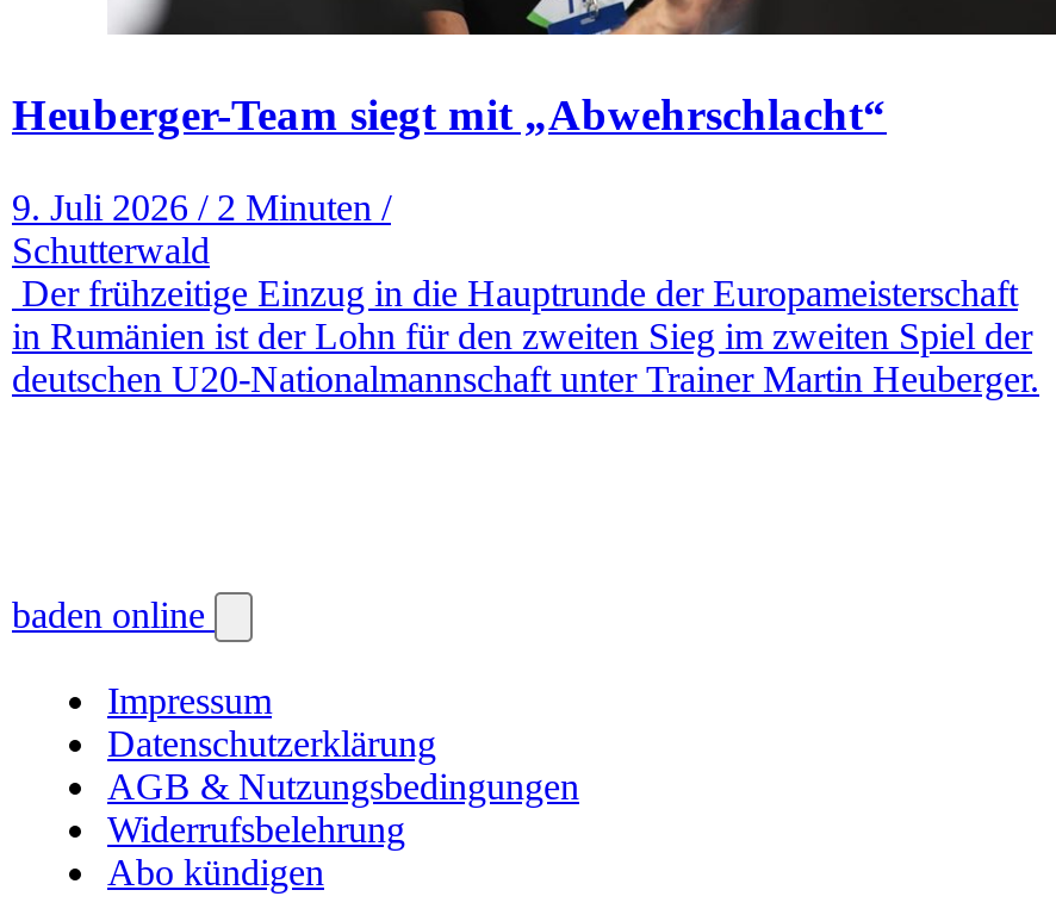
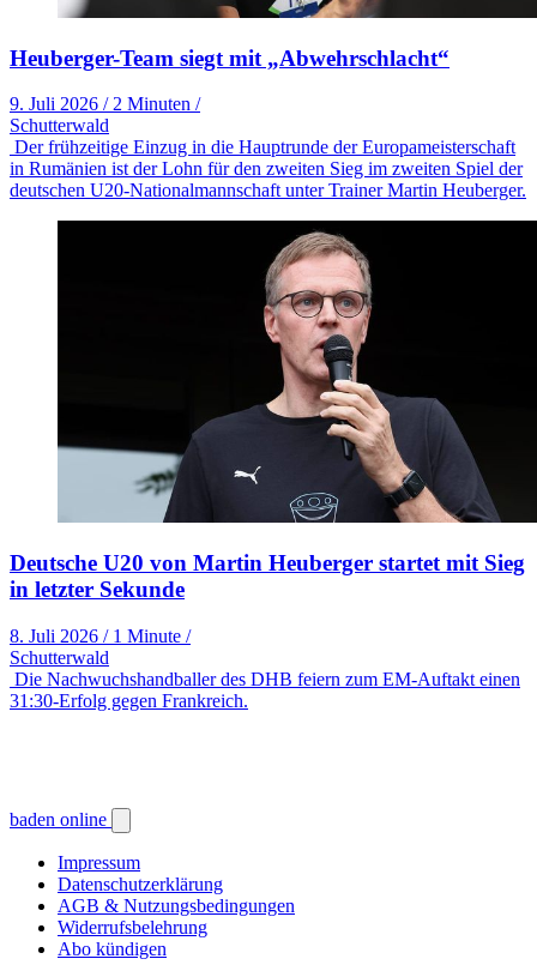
+ [image]
+ Deutsche U20 von Martin Heuberger startet mit Sieg
+ in letzter Sekunde
+ 8. Juli 2026 / 1 Minute /
+ Schutterwald
+ Die Nachwuchshandballer des DHB feiern zum EM-Auftakt einen
+ 31:30-Erfolg gegen Frankreich.
